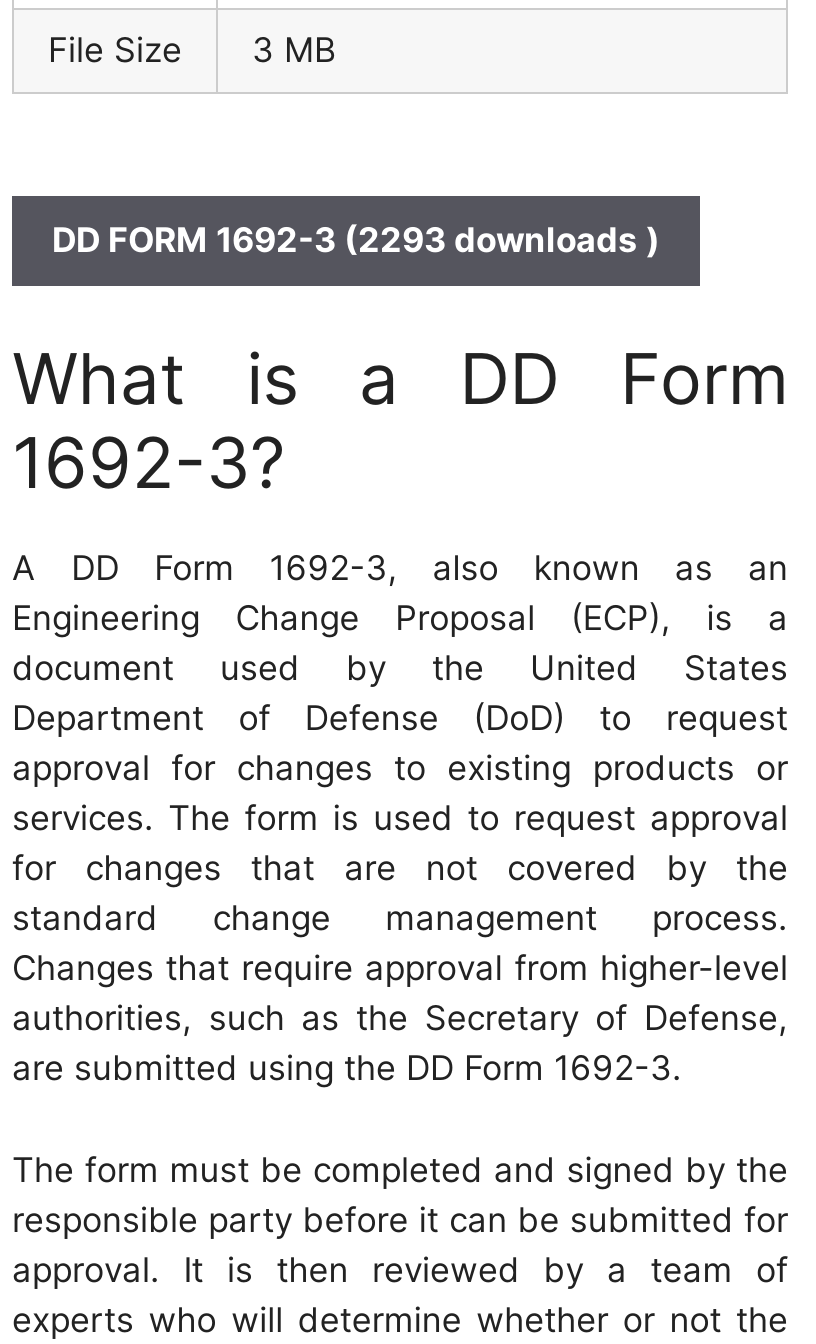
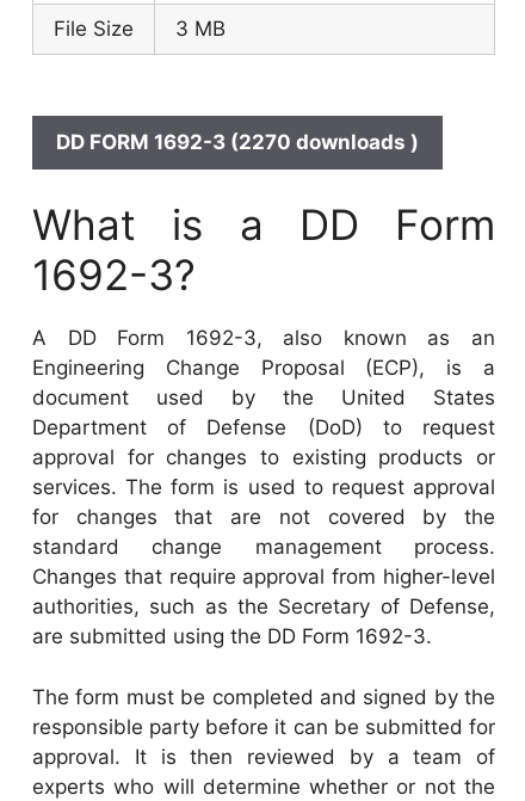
- DD FORM 1692-3 (2293 downloads )
+ DD FORM 1692-3 (2270 downloads )
